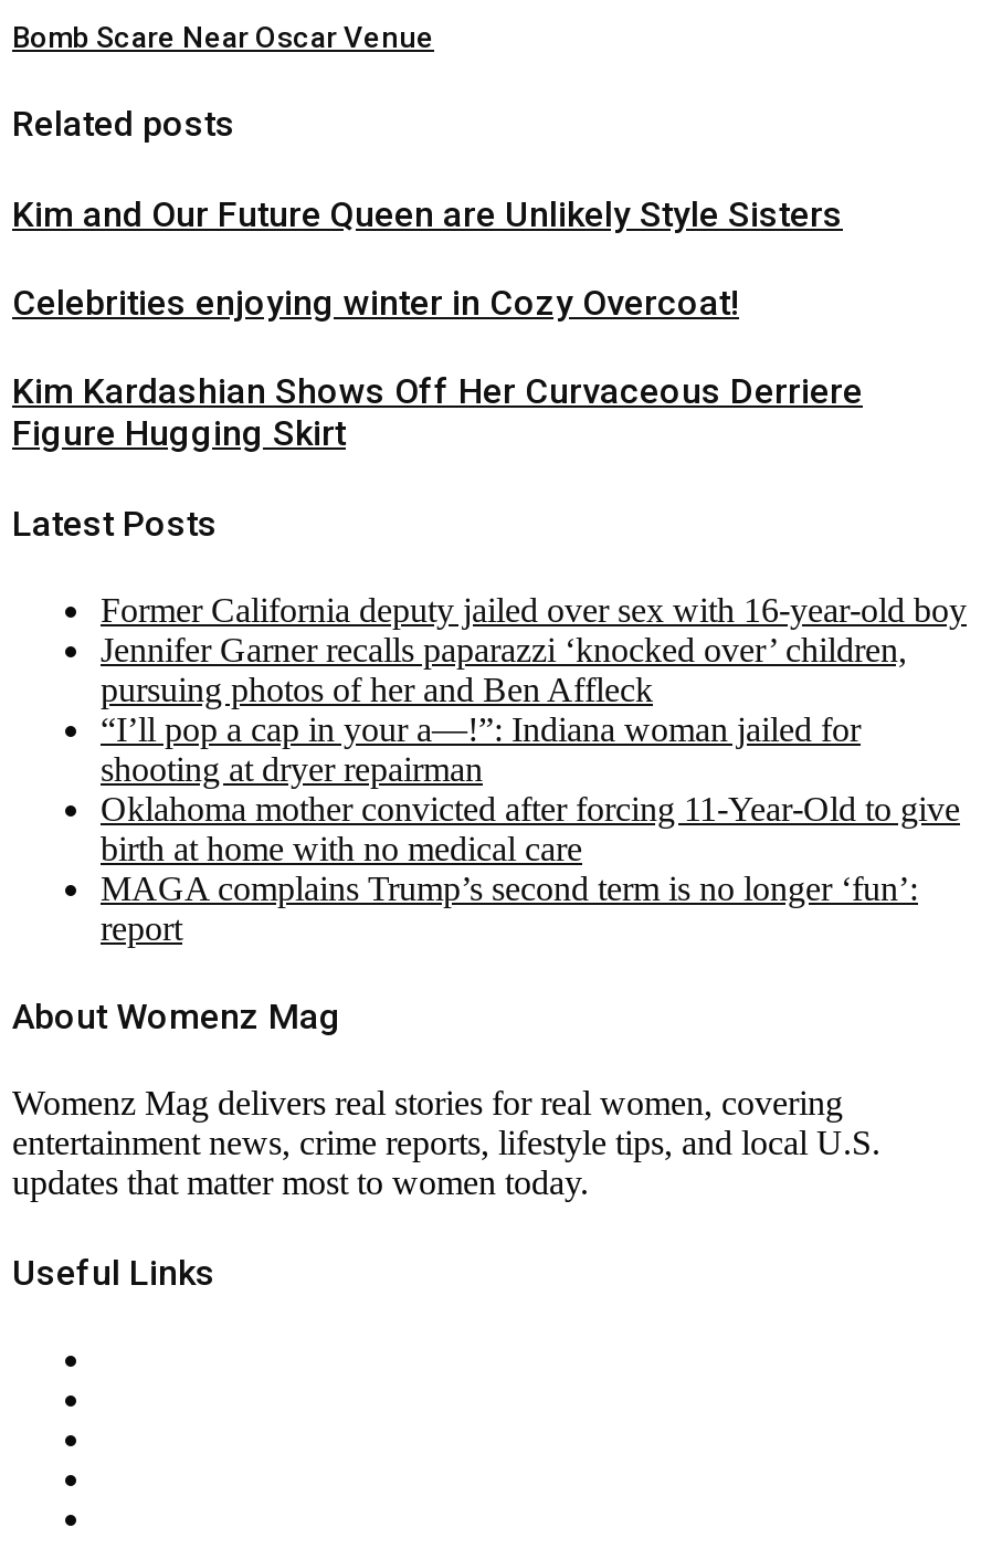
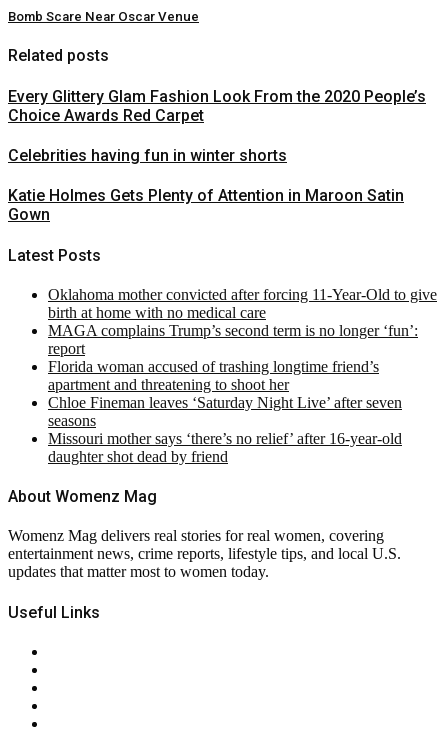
- Kim and Our Future Queen are Unlikely Style Sisters
+ Every Glittery Glam Fashion Look From the 2020 People’s
+ Choice Awards Red Carpet

- Celebrities enjoying winter in Cozy Overcoat!
+ Celebrities having fun in winter shorts

- Kim Kardashian Shows Off Her Curvaceous Derriere
- Figure Hugging Skirt
+ Katie Holmes Gets Plenty of Attention in Maroon Satin
+ Gown

- Former California deputy jailed over sex with 16-year-old boy
- Jennifer Garner recalls paparazzi ‘knocked over’ children,
- pursuing photos of her and Ben Affleck
- “I’ll pop a cap in your a—!”: Indiana woman jailed for
- shooting at dryer repairman

moved up: Oklahoma mother convicted after forcing 11-Year-Old to give | birth at home with no medical care | MAGA complains Trump’s second term is no longer ‘fun’: | report

+ Florida woman accused of trashing longtime friend’s
+ apartment and threatening to shoot her
+ Chloe Fineman leaves ‘Saturday Night Live’ after seven
+ seasons
+ Missouri mother says ‘there’s no relief’ after 16-year-old
+ daughter shot dead by friend
